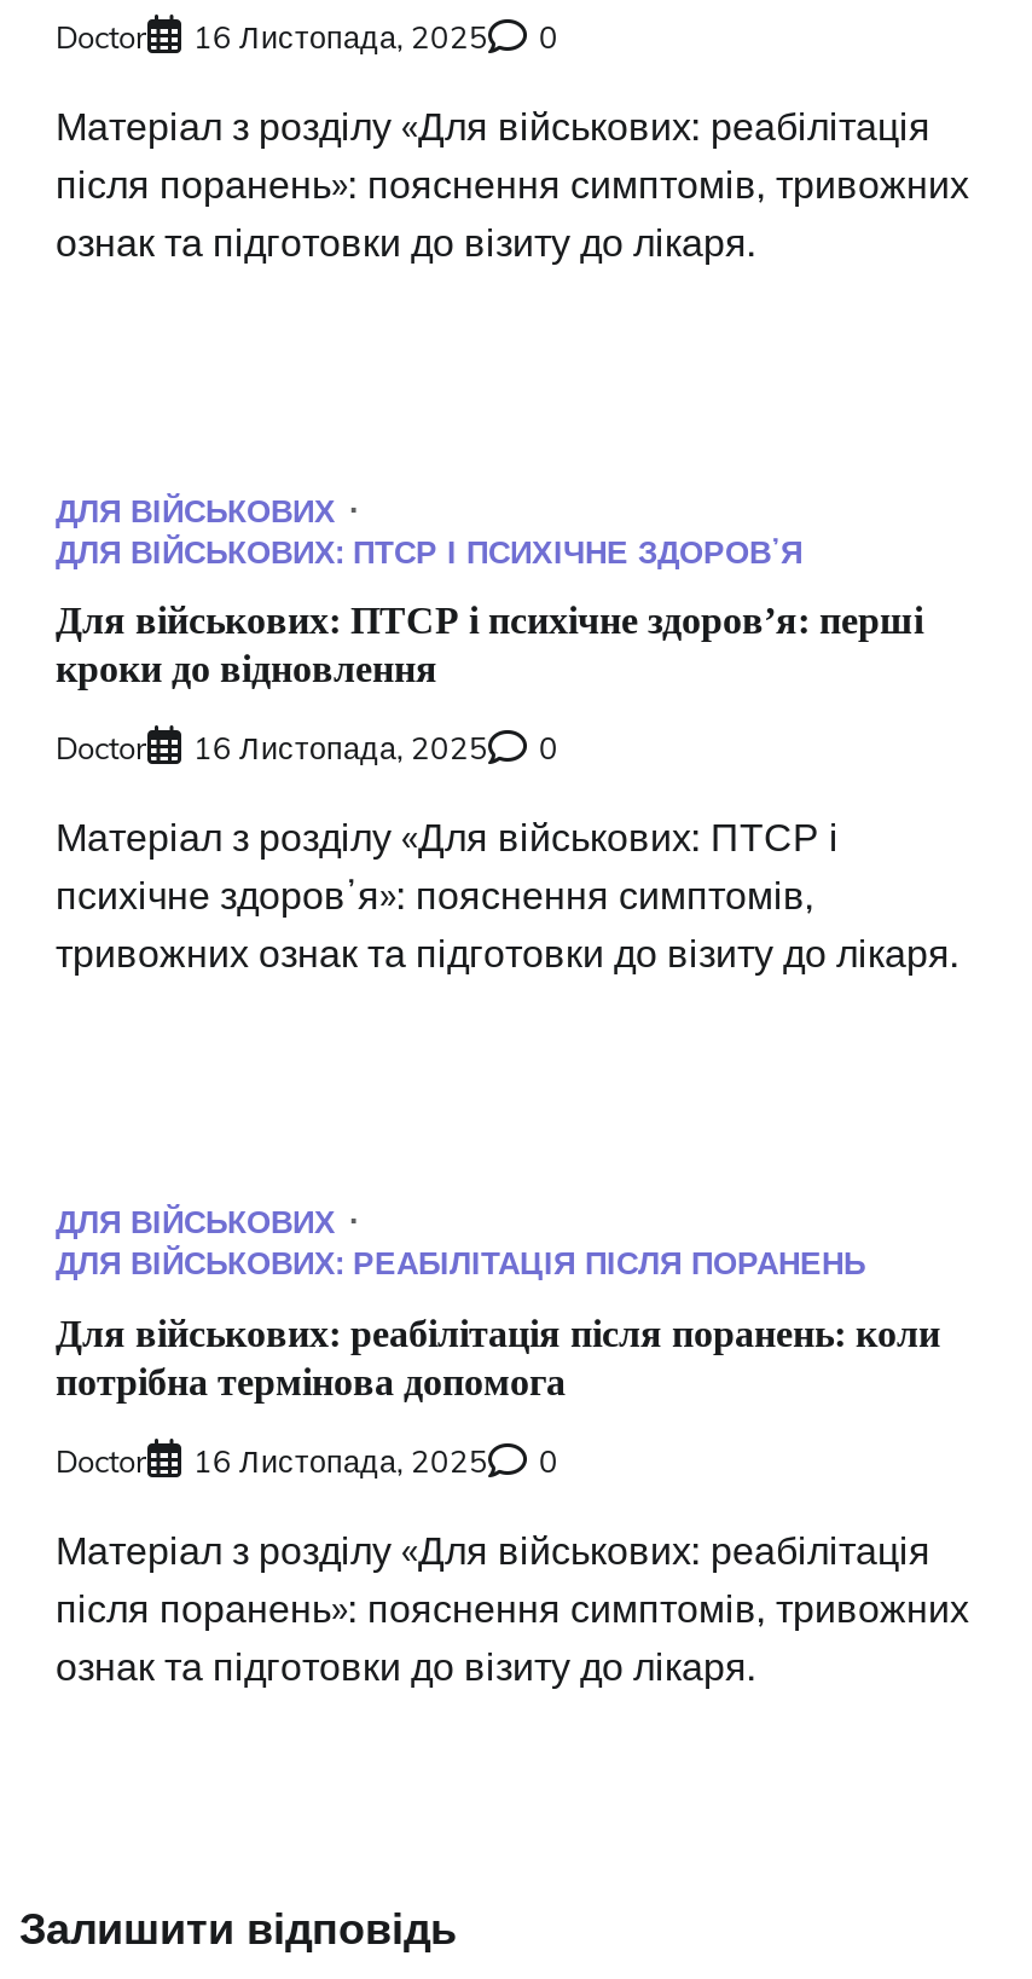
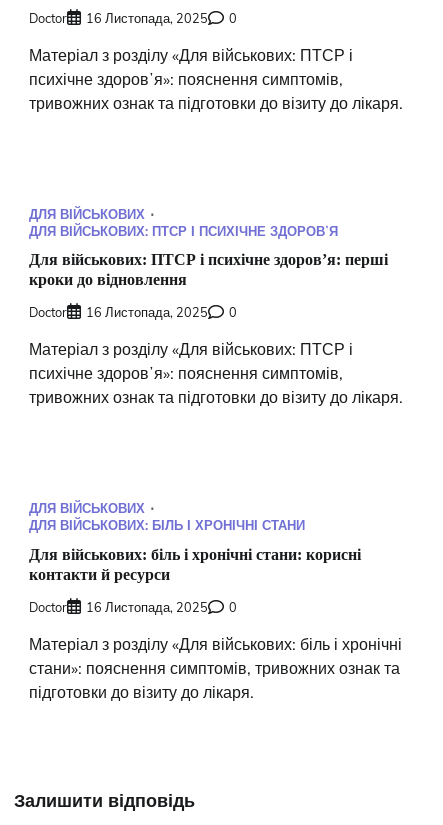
- Матеріал з розділу «Для військових: реабілітація
- після поранень»: пояснення симптомів, тривожних
- ознак та підготовки до візиту до лікаря.
+ Матеріал з розділу «Для військових: ПТСР і
+ психічне здоровʼя»: пояснення симптомів,
+ тривожних ознак та підготовки до візиту до лікаря.

- ДЛЯ ВІЙСЬКОВИХ: РЕАБІЛІТАЦІЯ ПІСЛЯ ПОРАНЕНЬ
+ ДЛЯ ВІЙСЬКОВИХ: БІЛЬ І ХРОНІЧНІ СТАНИ

- Для військових: реабілітація після поранень: коли
- потрібна термінова допомога
+ Для військових: біль і хронічні стани: корисні
+ контакти й ресурси

- Матеріал з розділу «Для військових: реабілітація
- після поранень»: пояснення симптомів, тривожних
- ознак та підготовки до візиту до лікаря.
+ Матеріал з розділу «Для військових: біль і хронічні
+ стани»: пояснення симптомів, тривожних ознак та
+ підготовки до візиту до лікаря.
